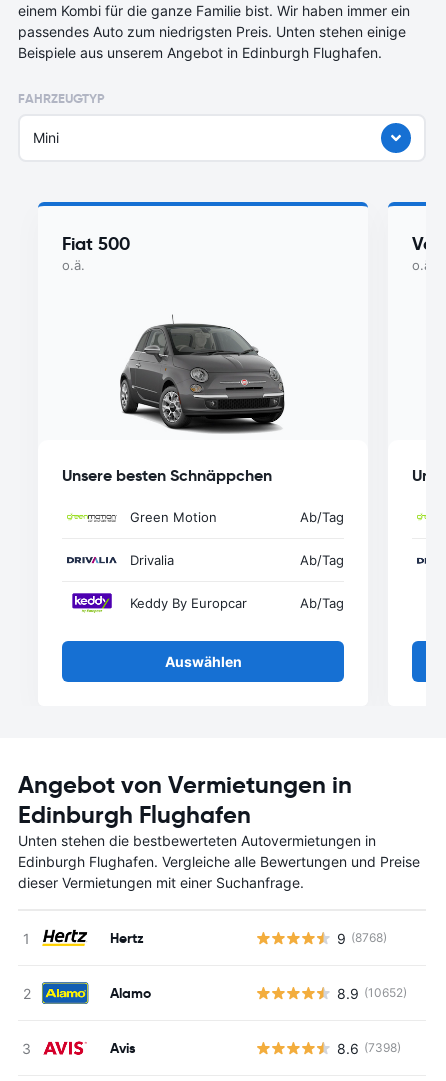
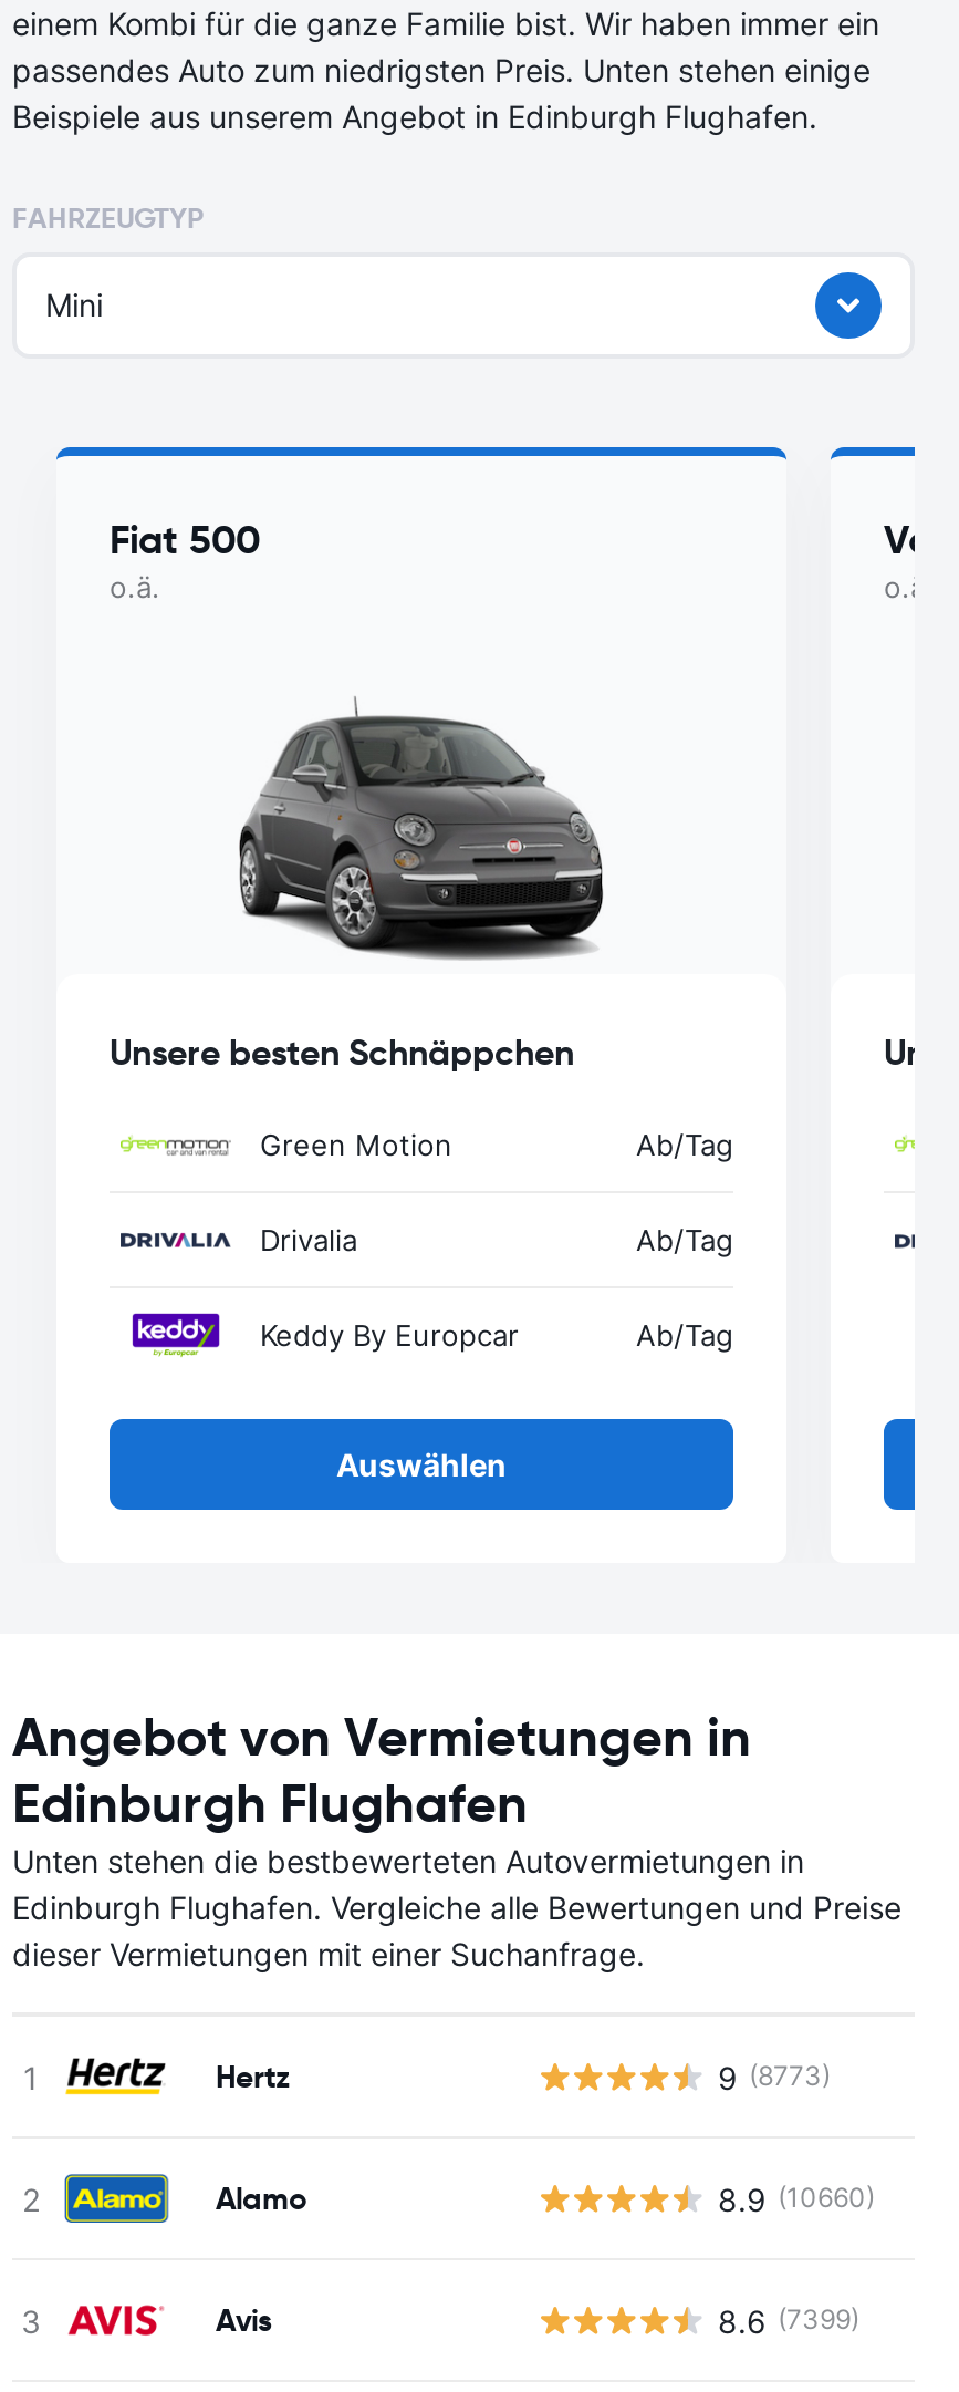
- 9 (8768)
+ 9 (8773)

- 8.9 (10652)
+ 8.9 (10660)

- 8.6 (7398)
+ 8.6 (7399)
